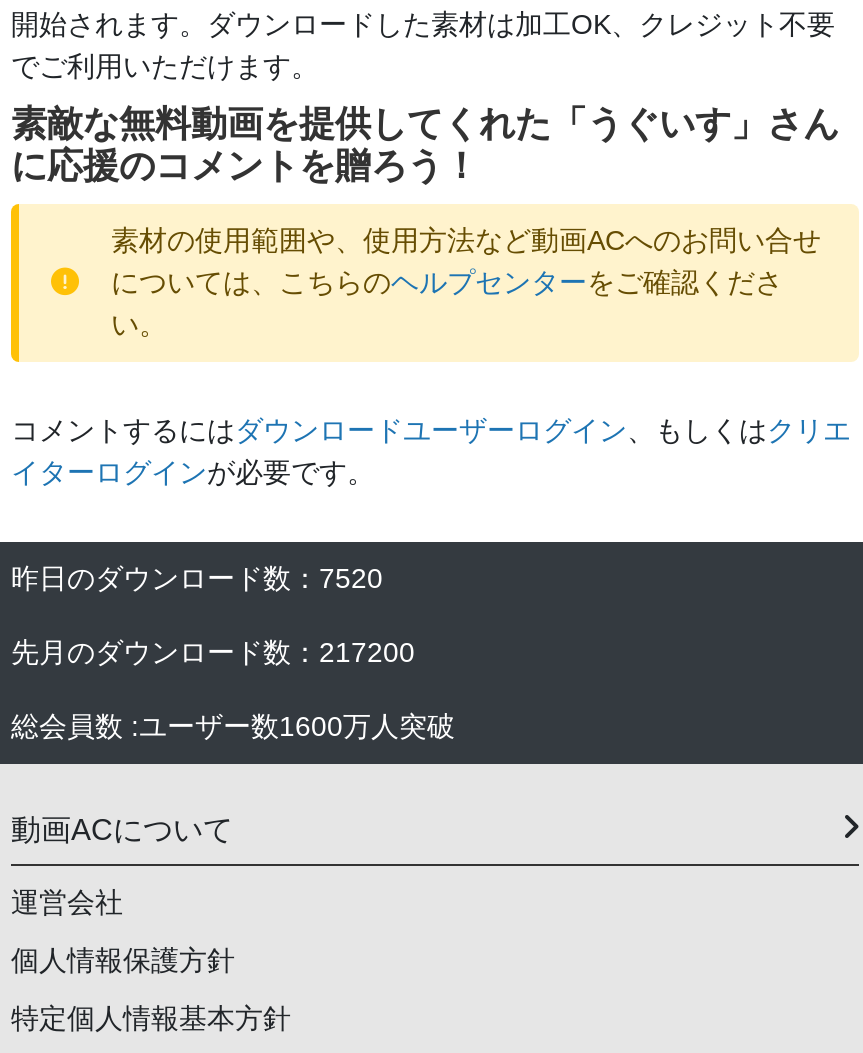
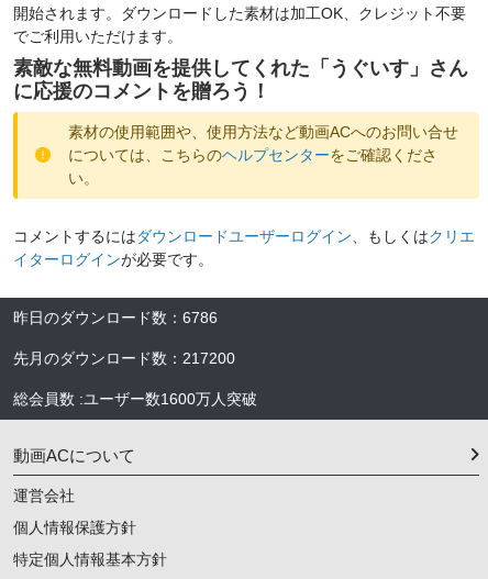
- 昨日のダウンロード数：7520
+ 昨日のダウンロード数：6786
